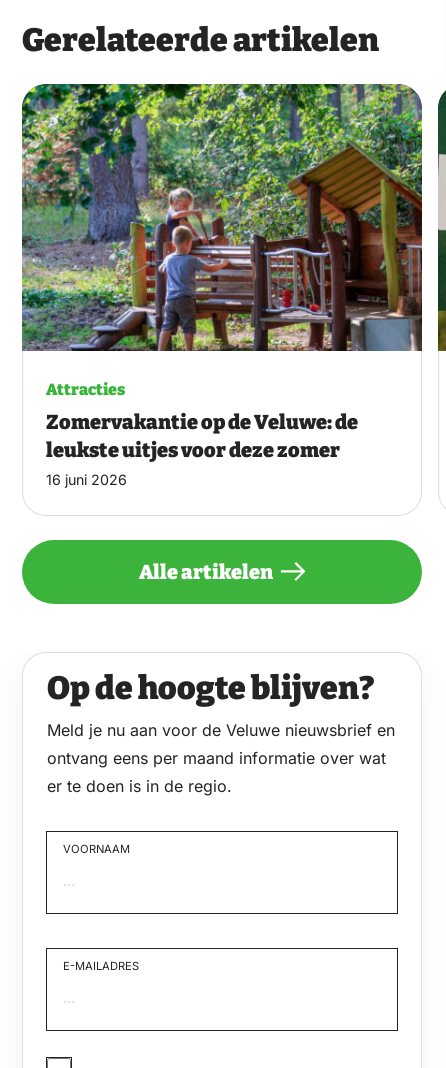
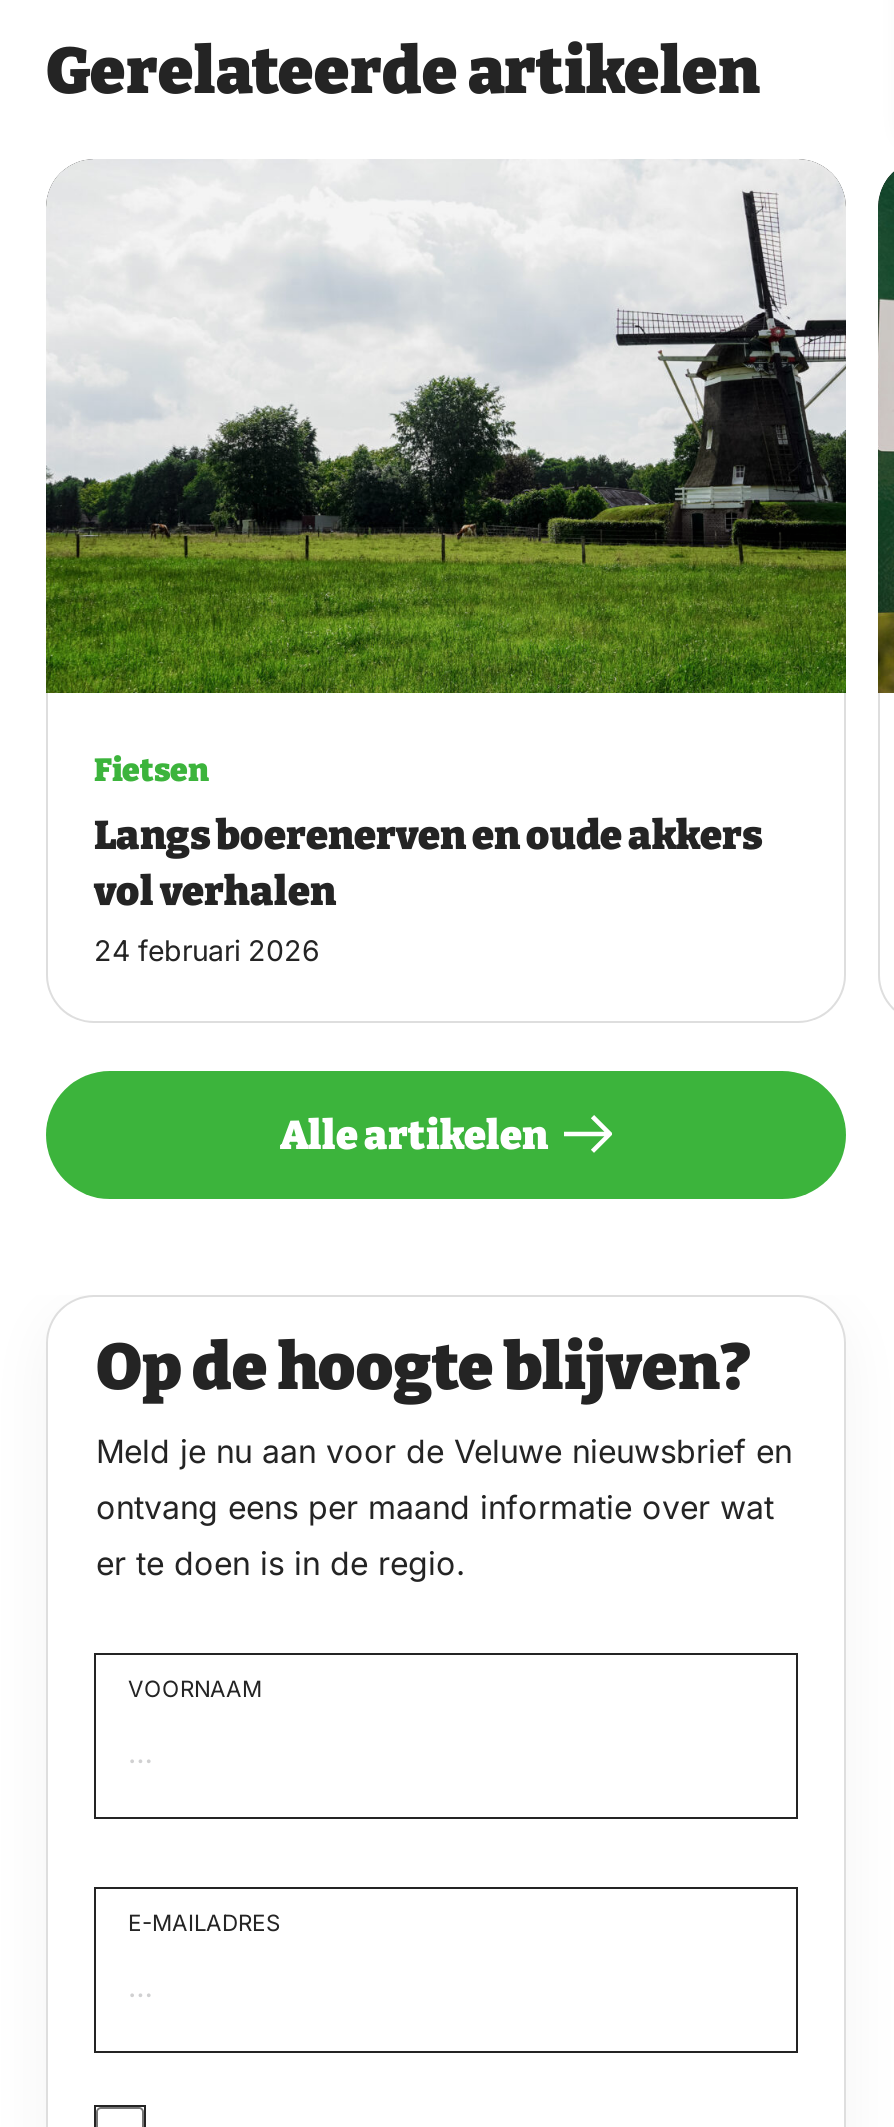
- [image]
- Attracties
+ [image]
+ Fietsen

- Zomervakantie op de Veluwe: de
- leukste uitjes voor deze zomer
- 16 juni 2026
+ Langs boerenerven en oude akkers
+ vol verhalen
+ 24 februari 2026
